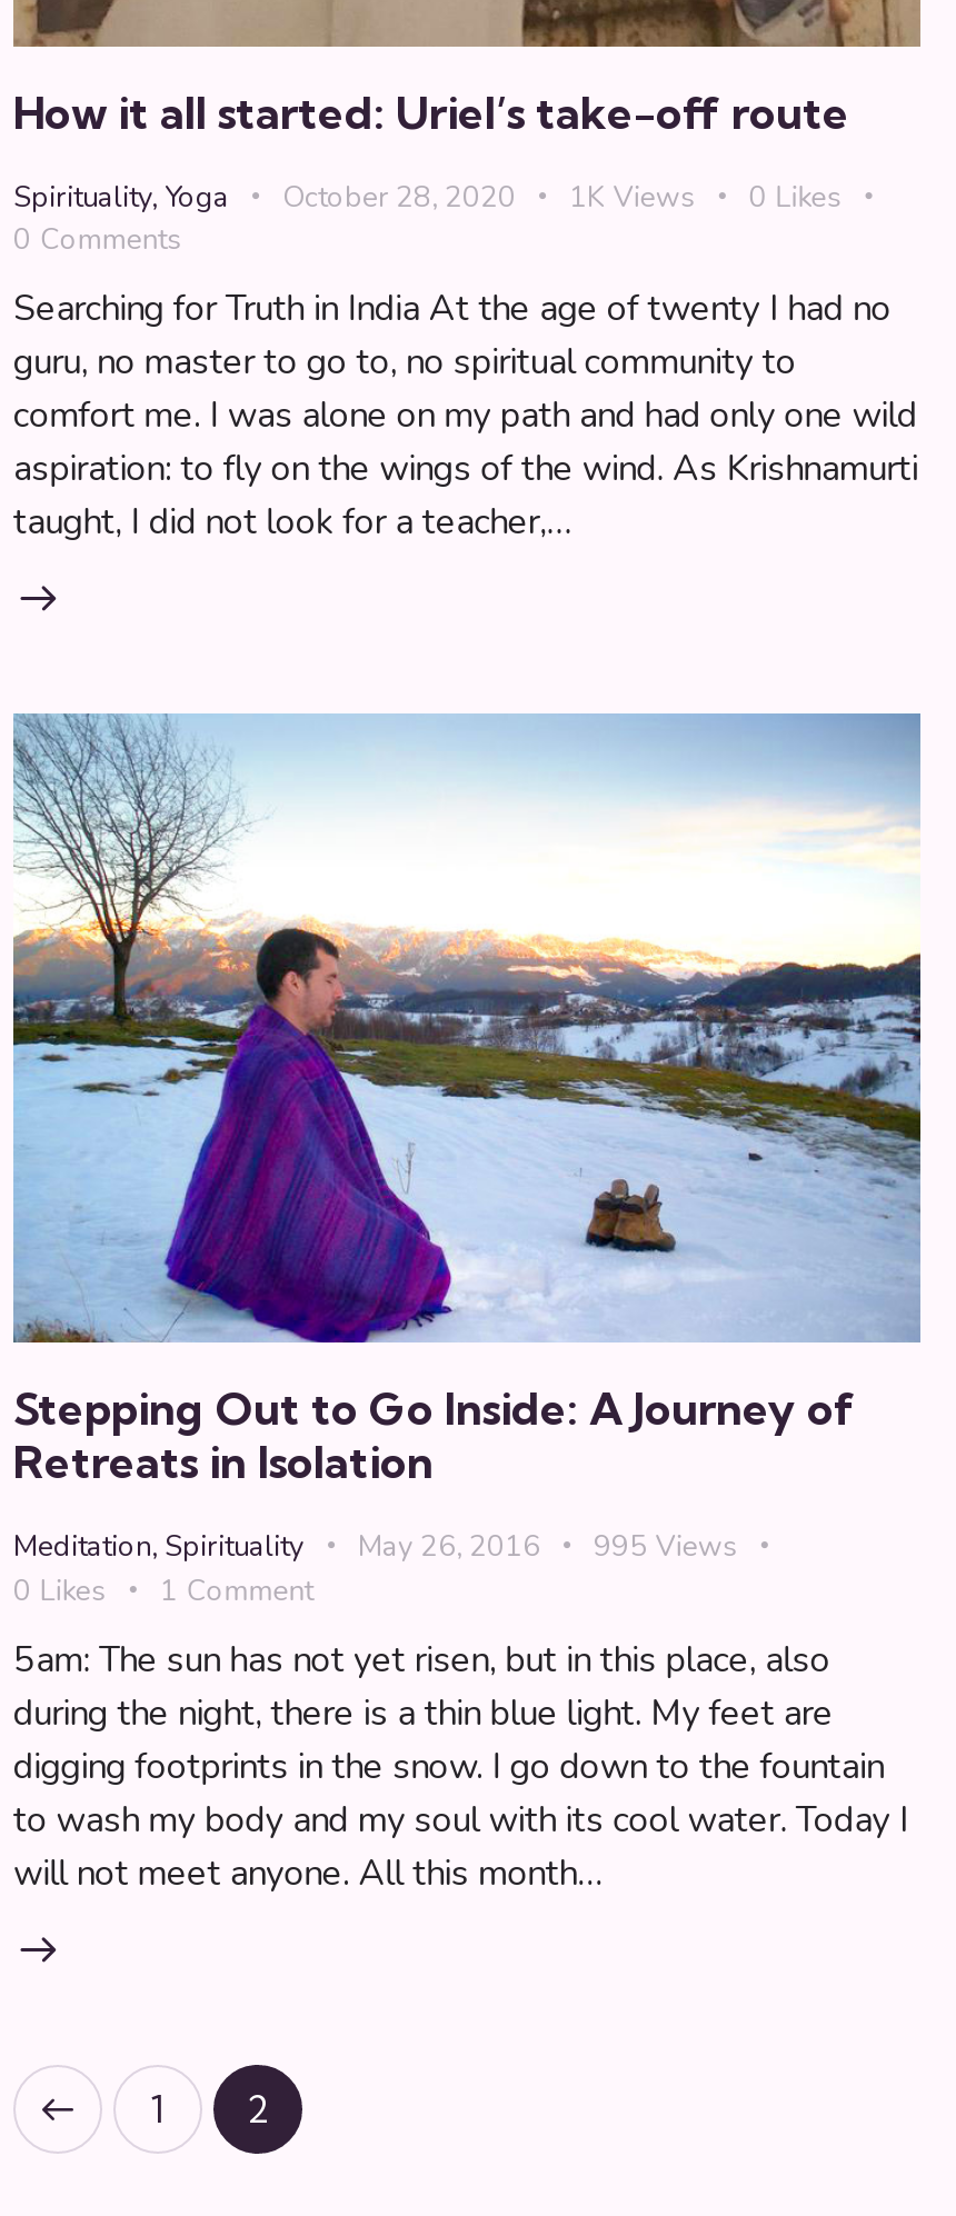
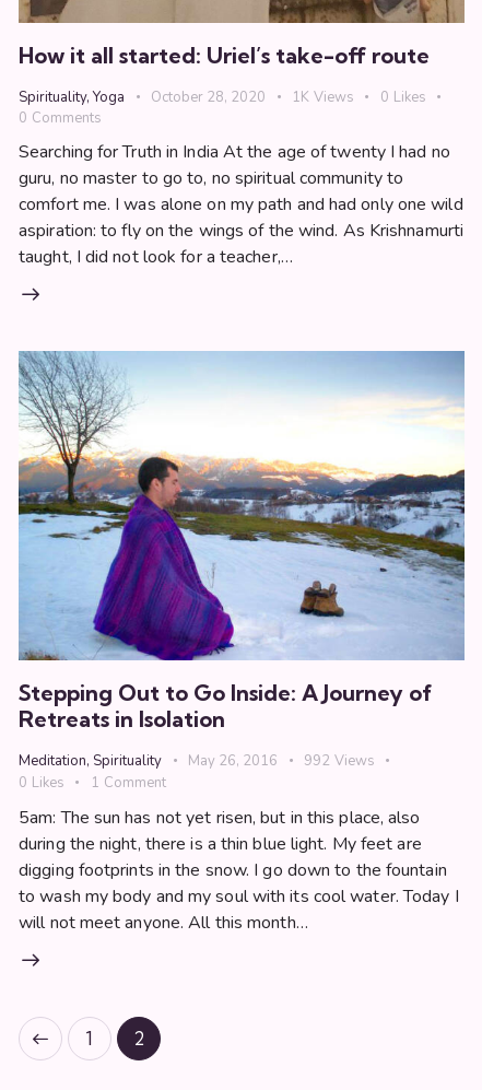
- Meditation, Spirituality May 26, 2016 995 Views
+ Meditation, Spirituality May 26, 2016 992 Views
